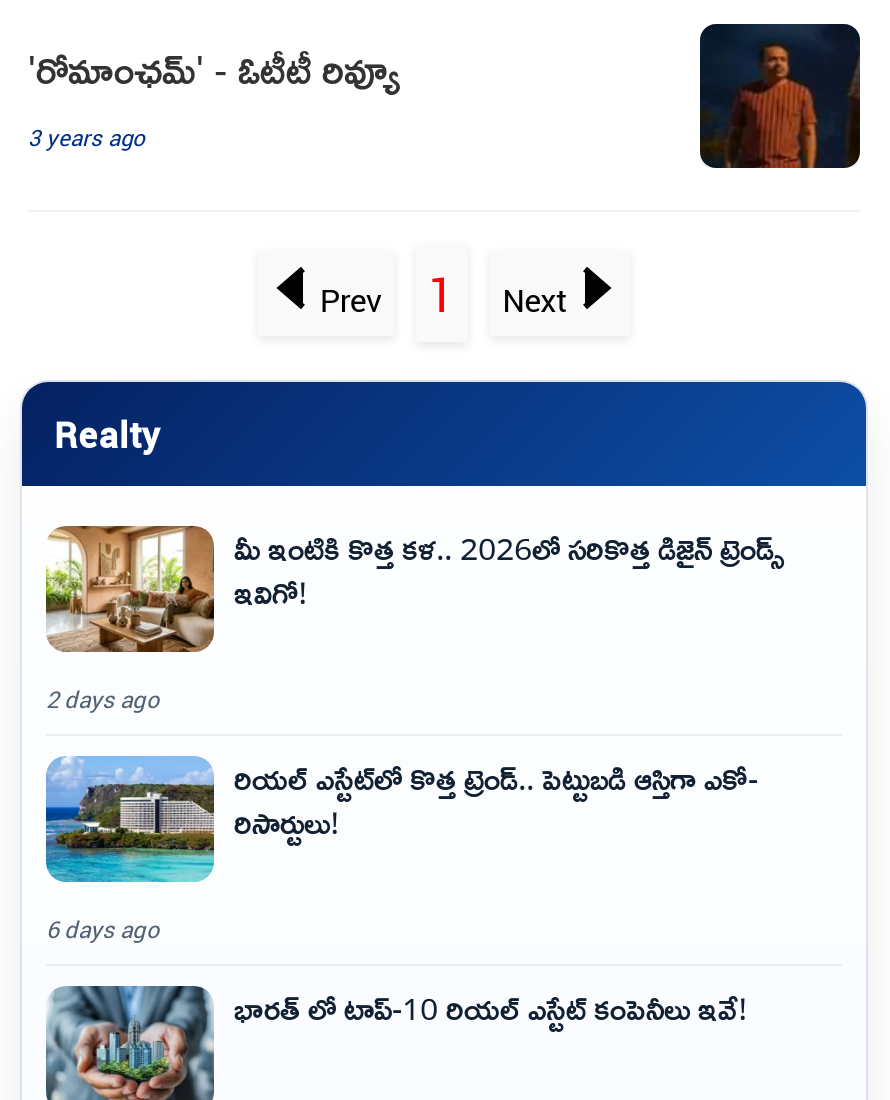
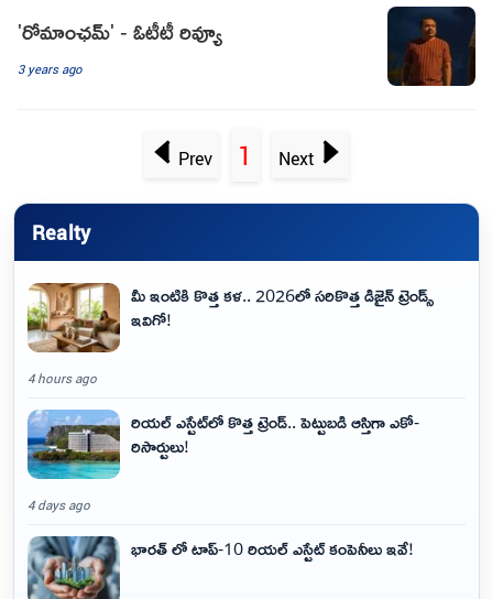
- 2 days ago
+ 4 hours ago

- 6 days ago
+ 4 days ago
